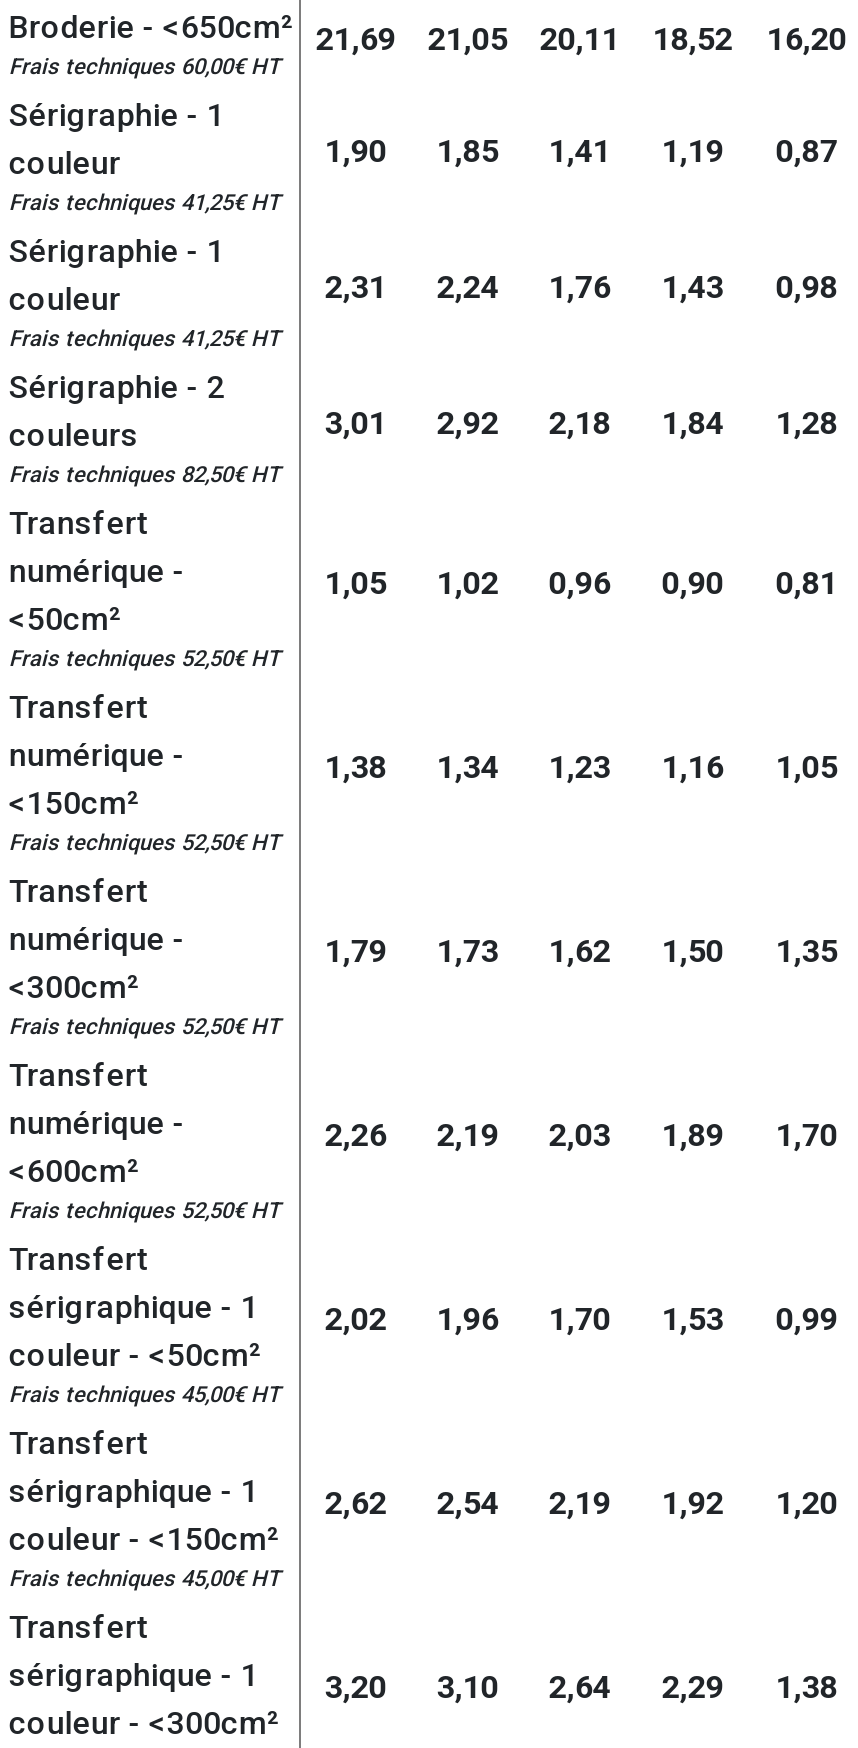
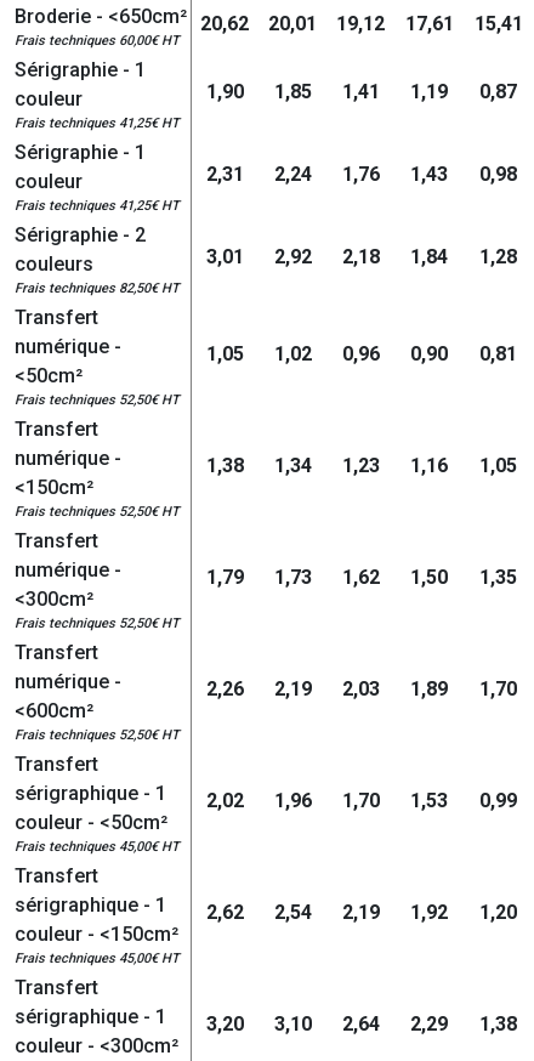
- 21,69
+ 20,62

- 21,05
+ 20,01

- 20,11
+ 19,12

- 18,52
+ 17,61

- 16,20
+ 15,41
